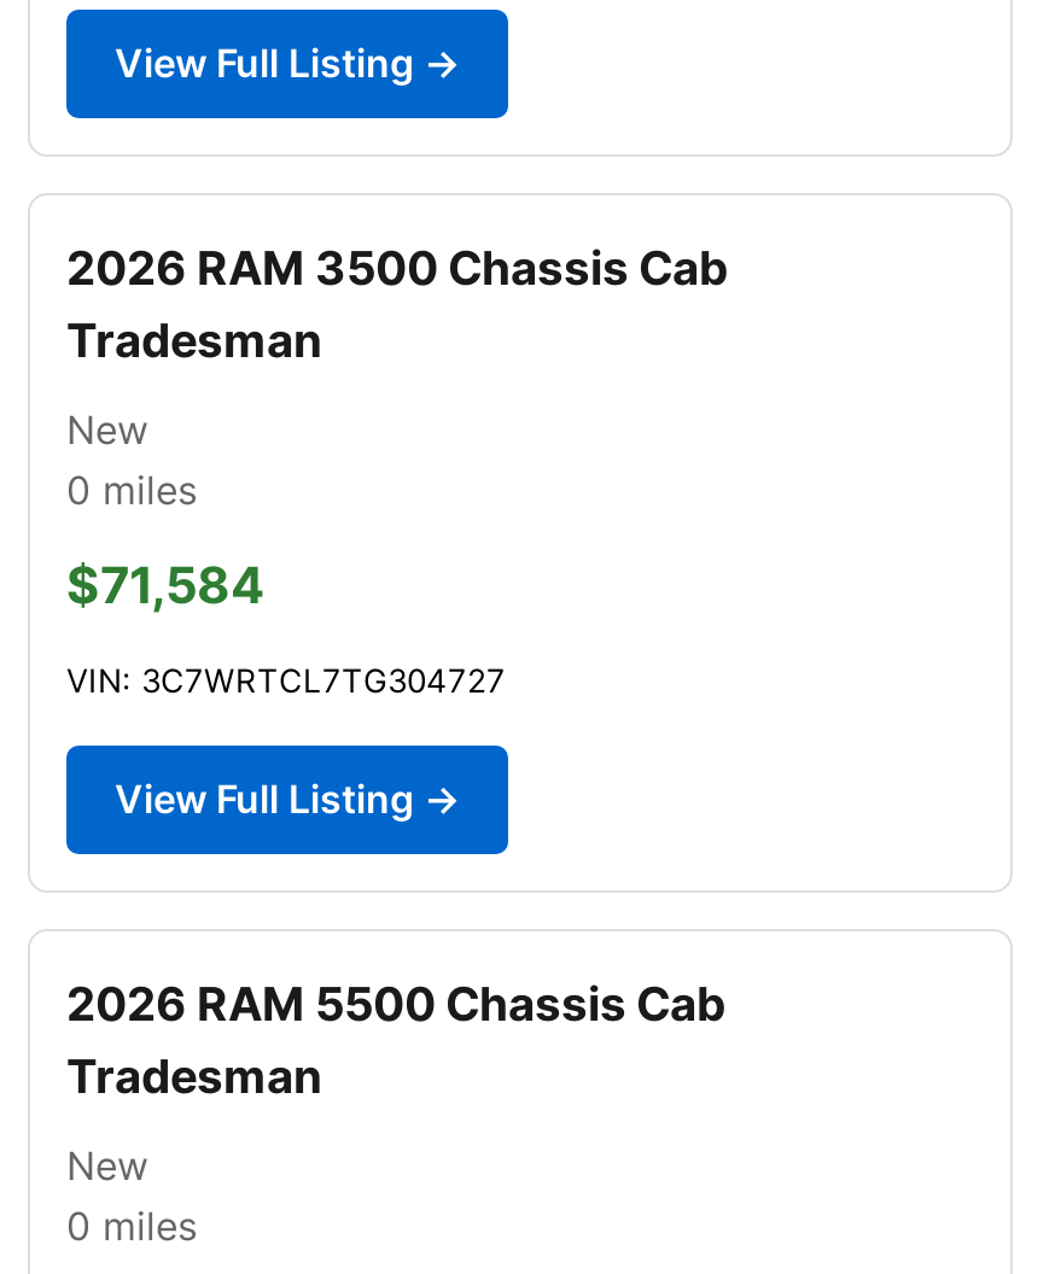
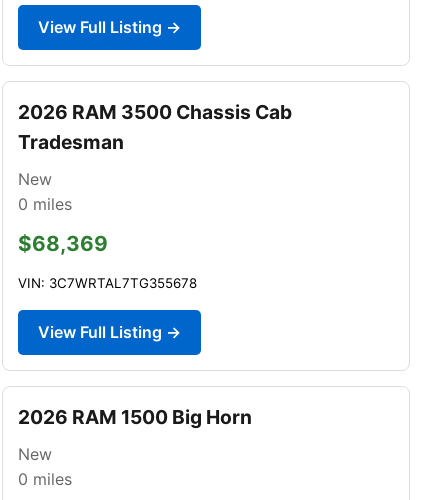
- $71,584
+ $68,369

- VIN: 3C7WRTCL7TG304727
+ VIN: 3C7WRTAL7TG355678

- 2026 RAM 5500 Chassis Cab
- Tradesman
+ 2026 RAM 1500 Big Horn
